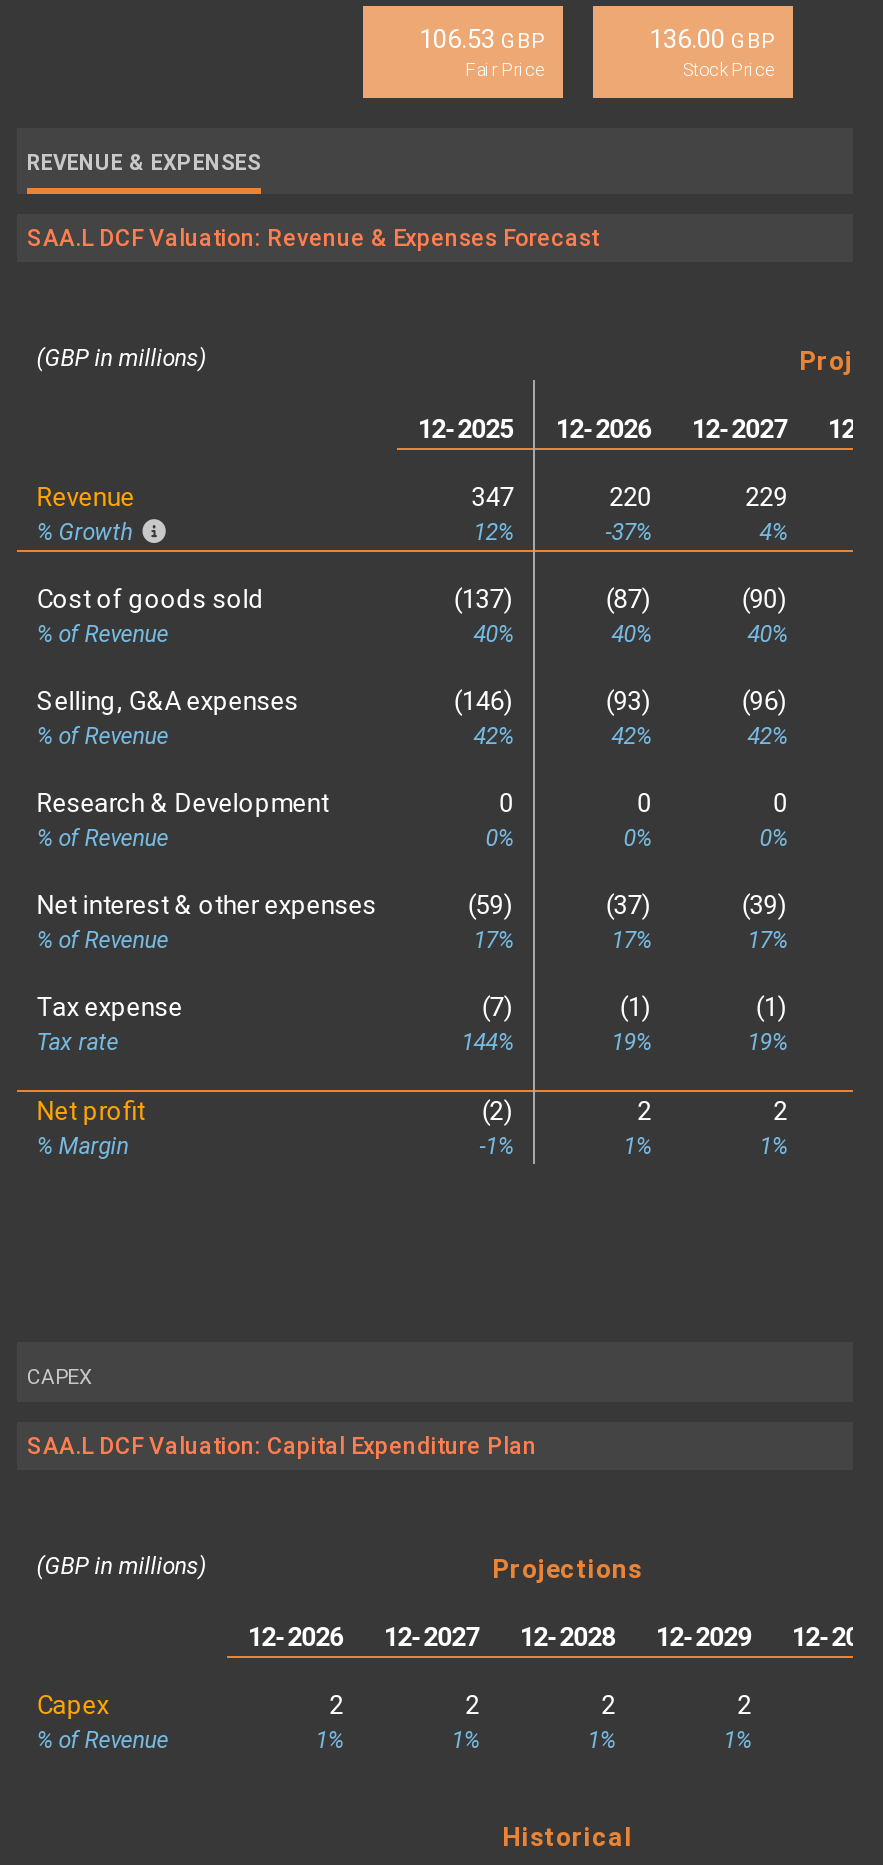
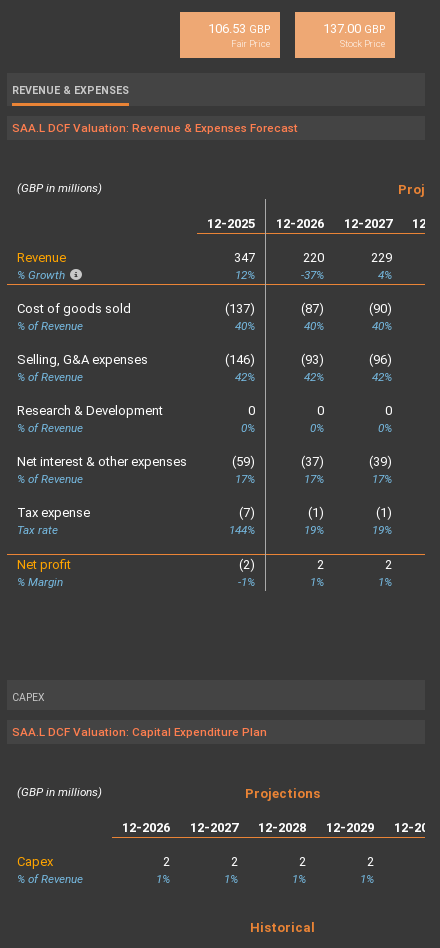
- 136.00 GBP
+ 137.00 GBP
